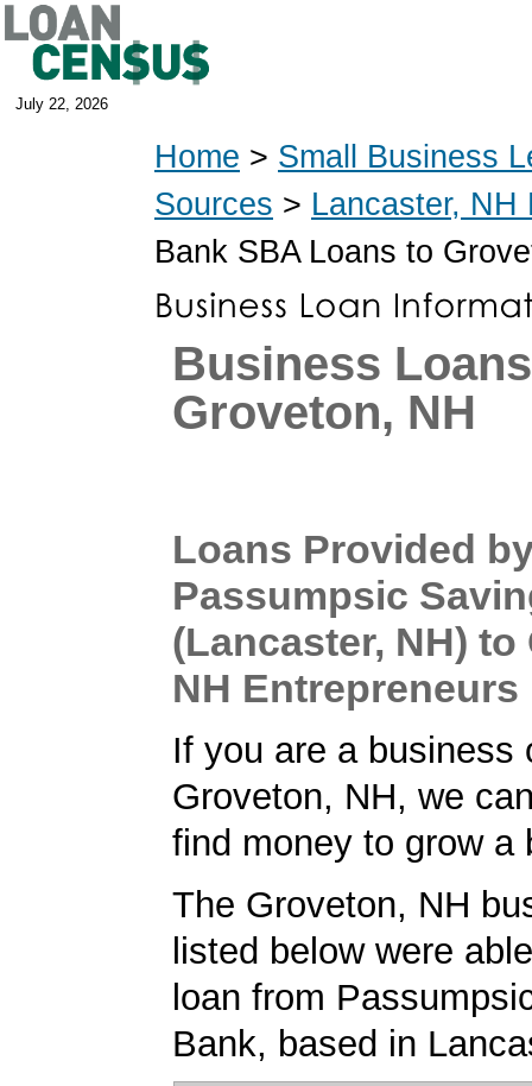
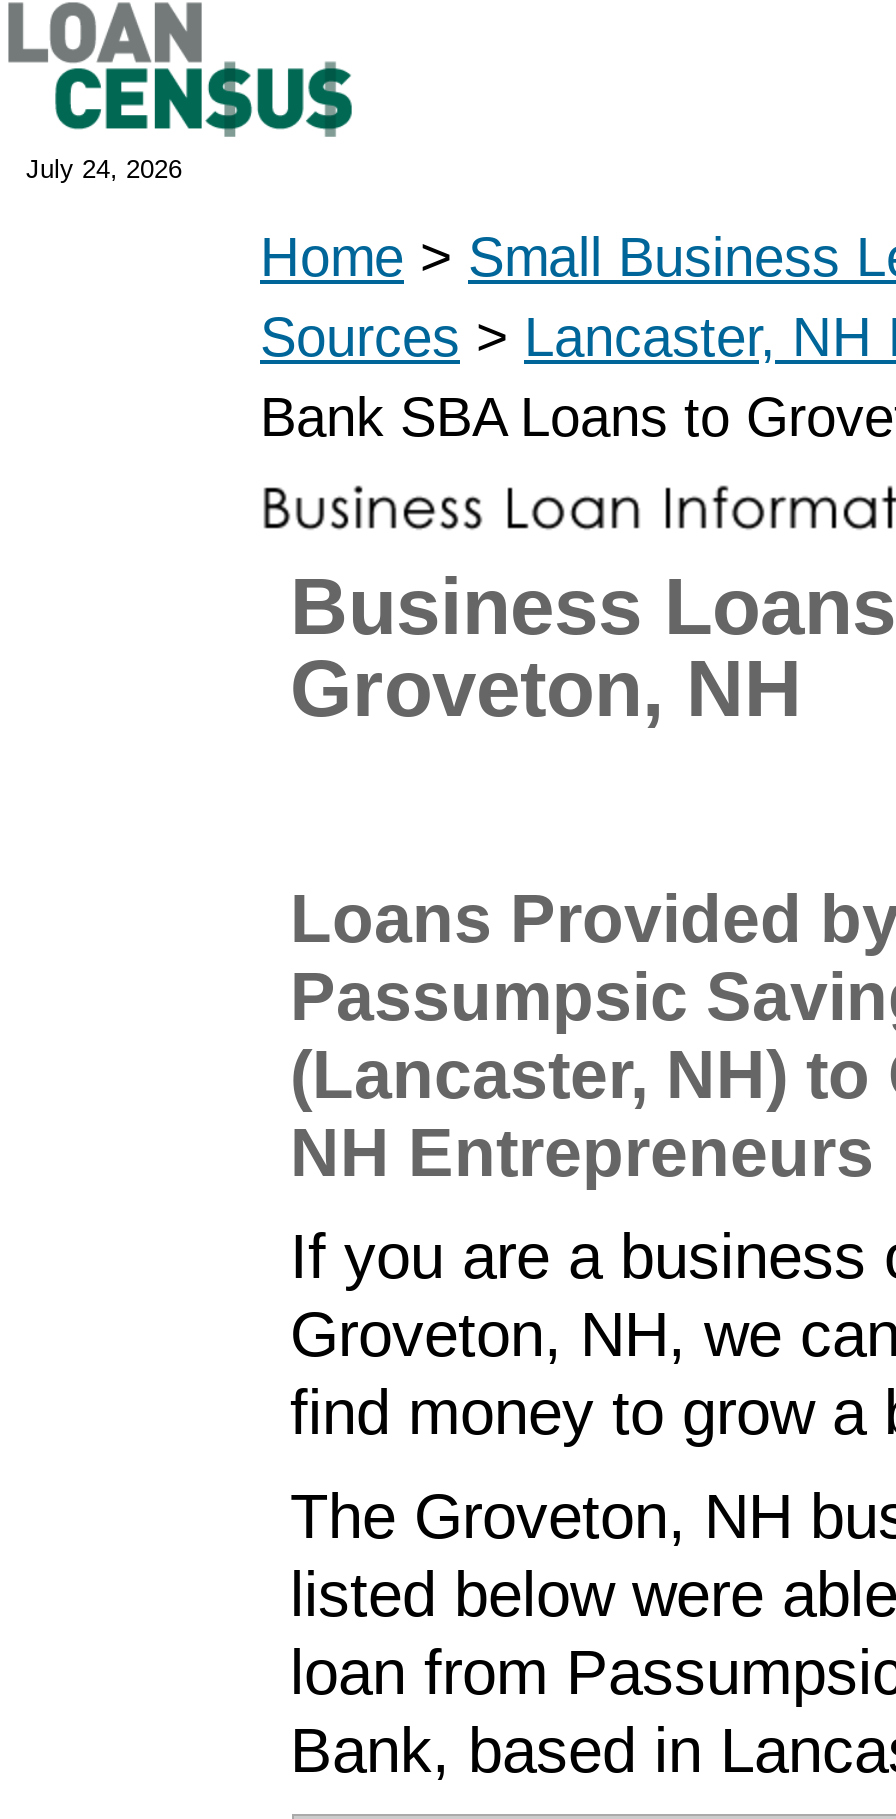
- July 22, 2026
+ July 24, 2026
